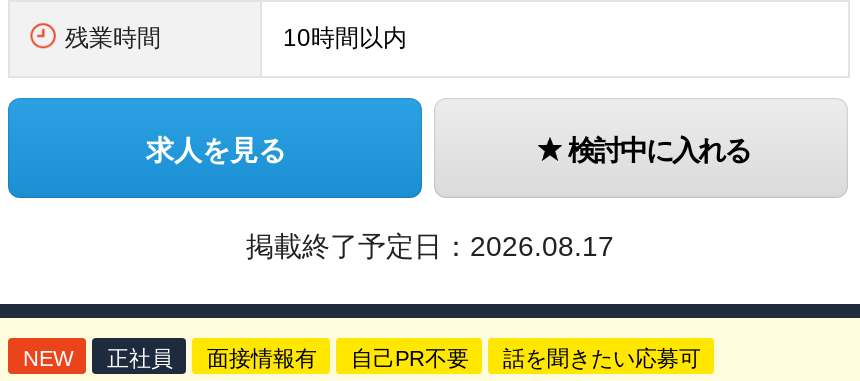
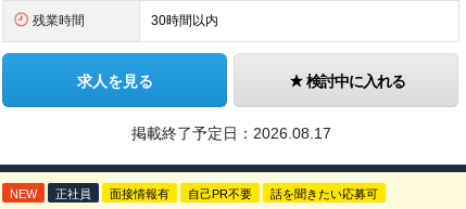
- 10時間以内
+ 30時間以内
